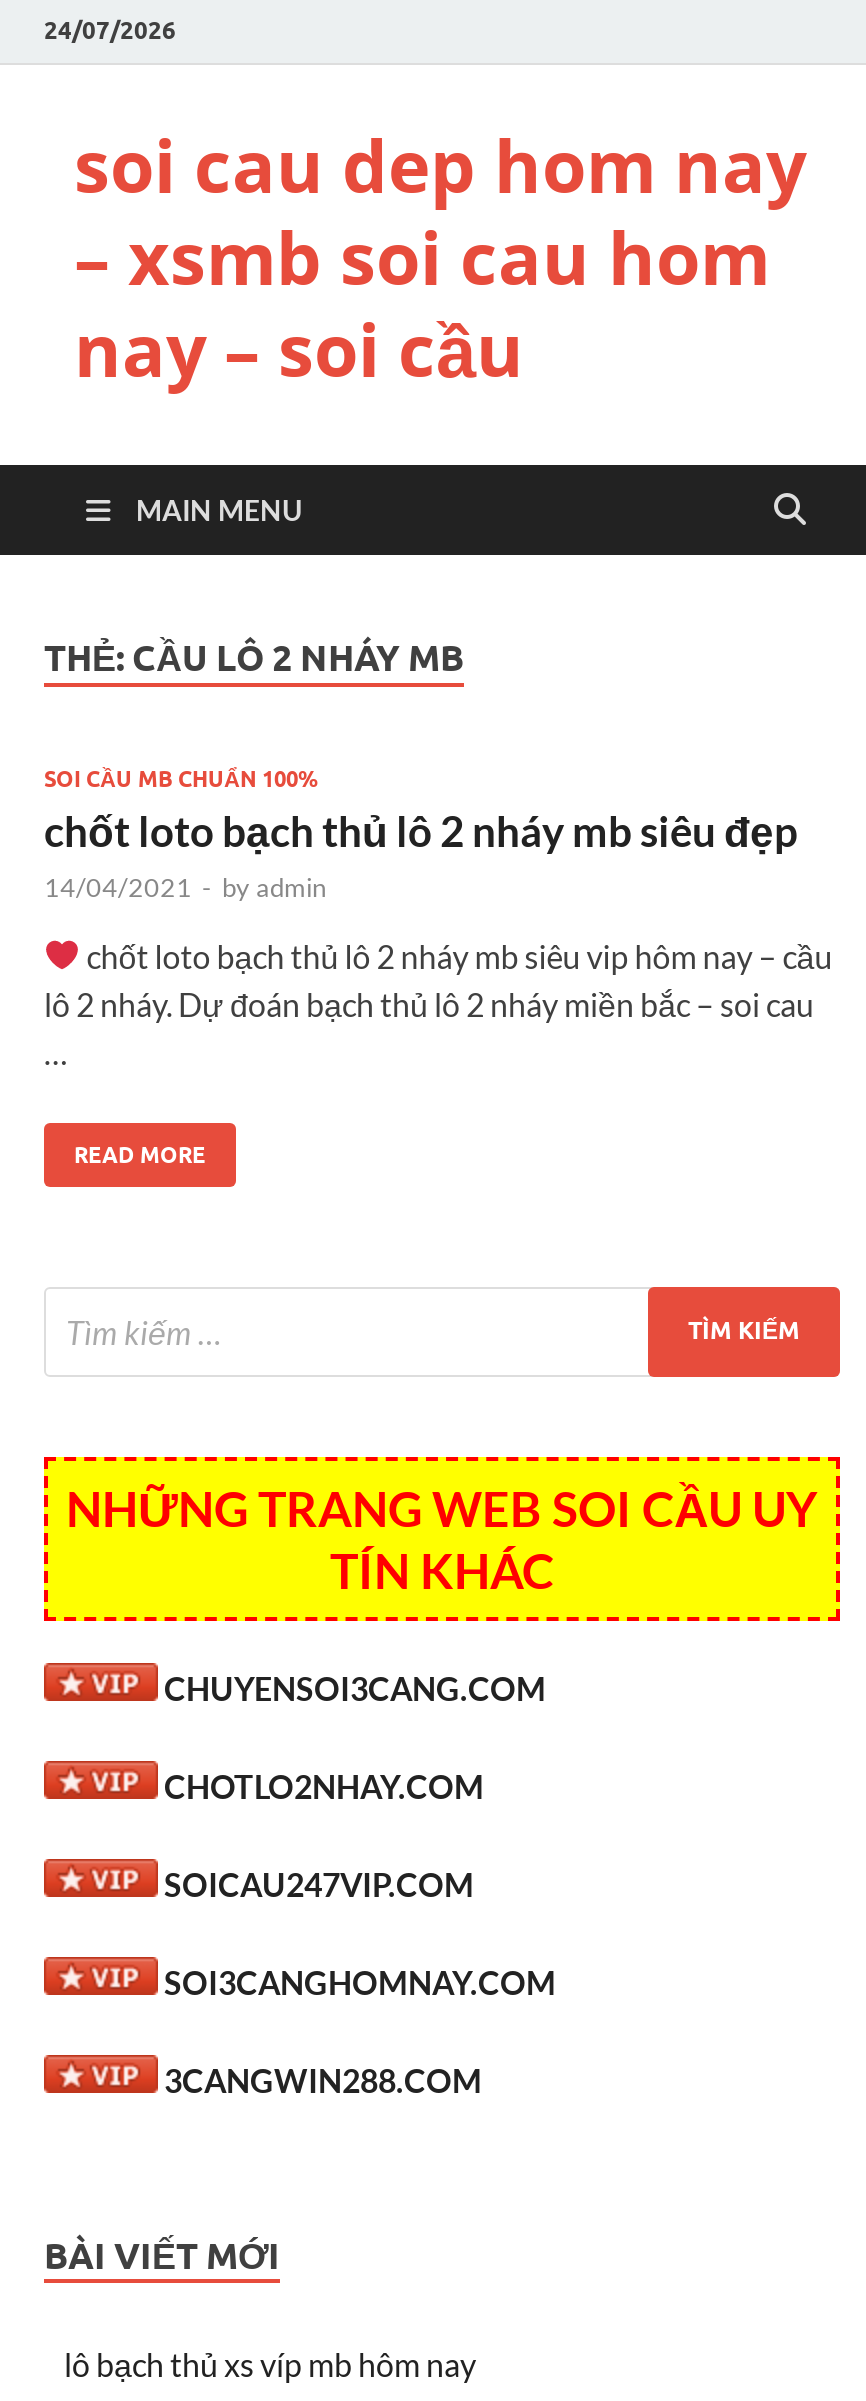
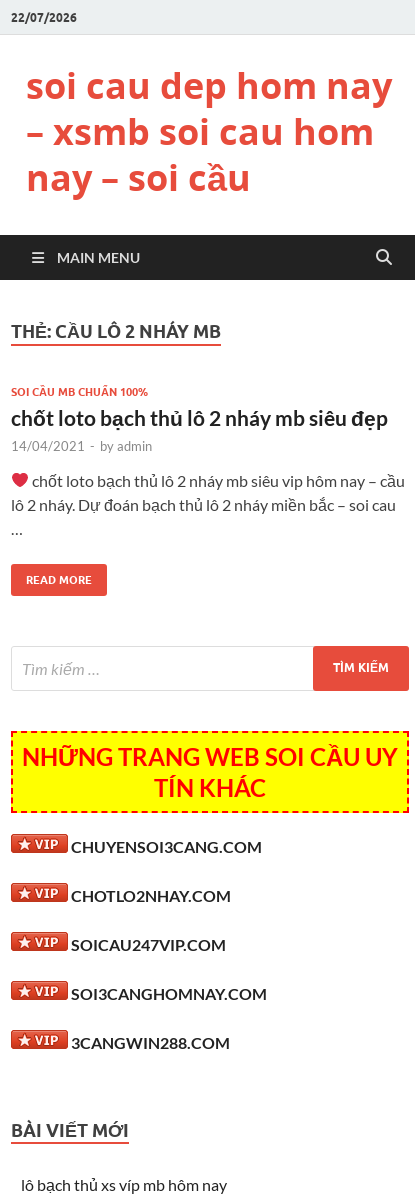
- 24/07/2026
+ 22/07/2026
